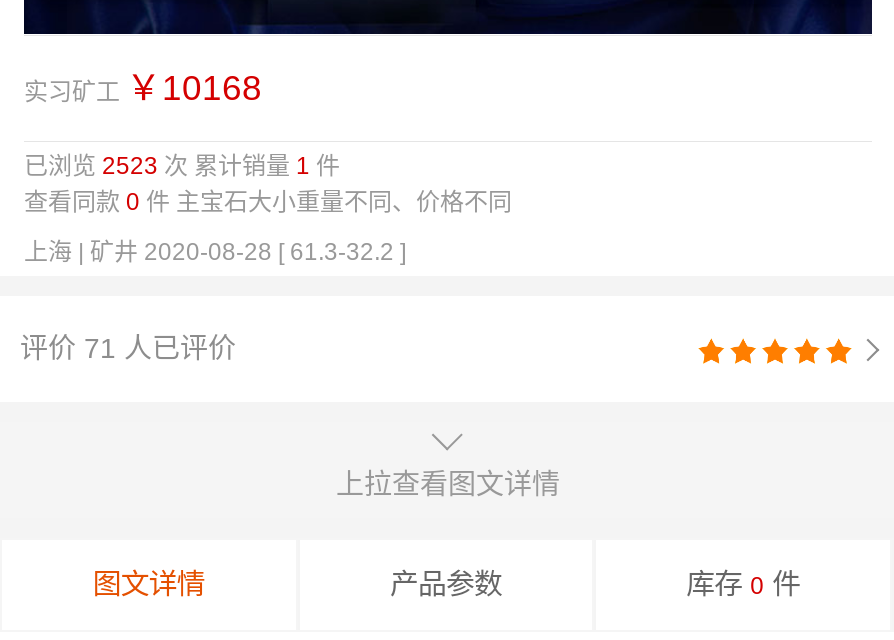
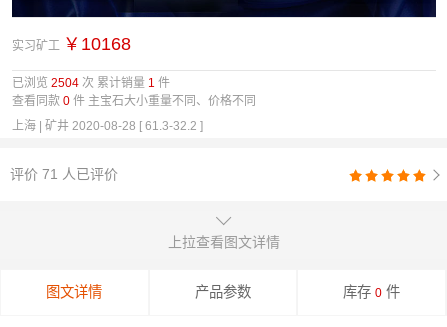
- 已浏览2523次 累计销量1件
+ 已浏览2504次 累计销量1件
